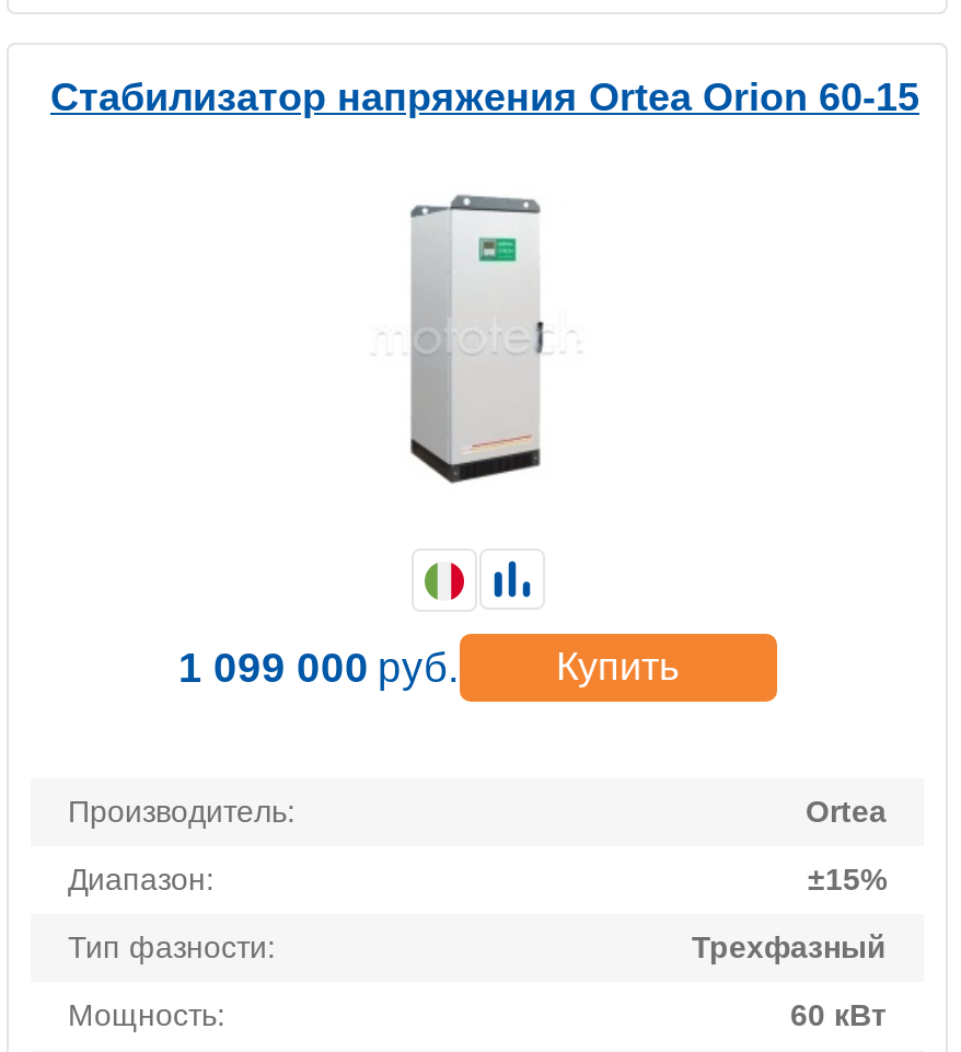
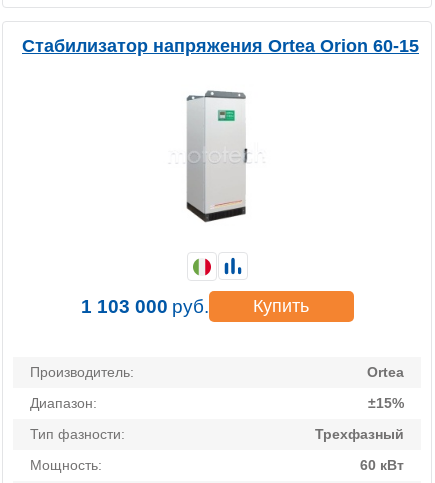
- 1 099 000 руб.
+ 1 103 000 руб.
